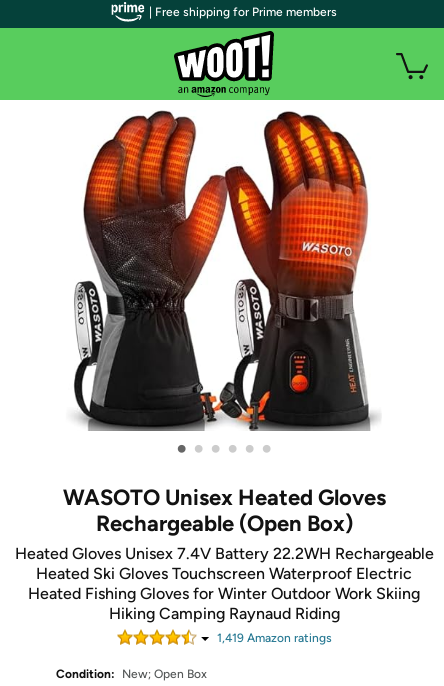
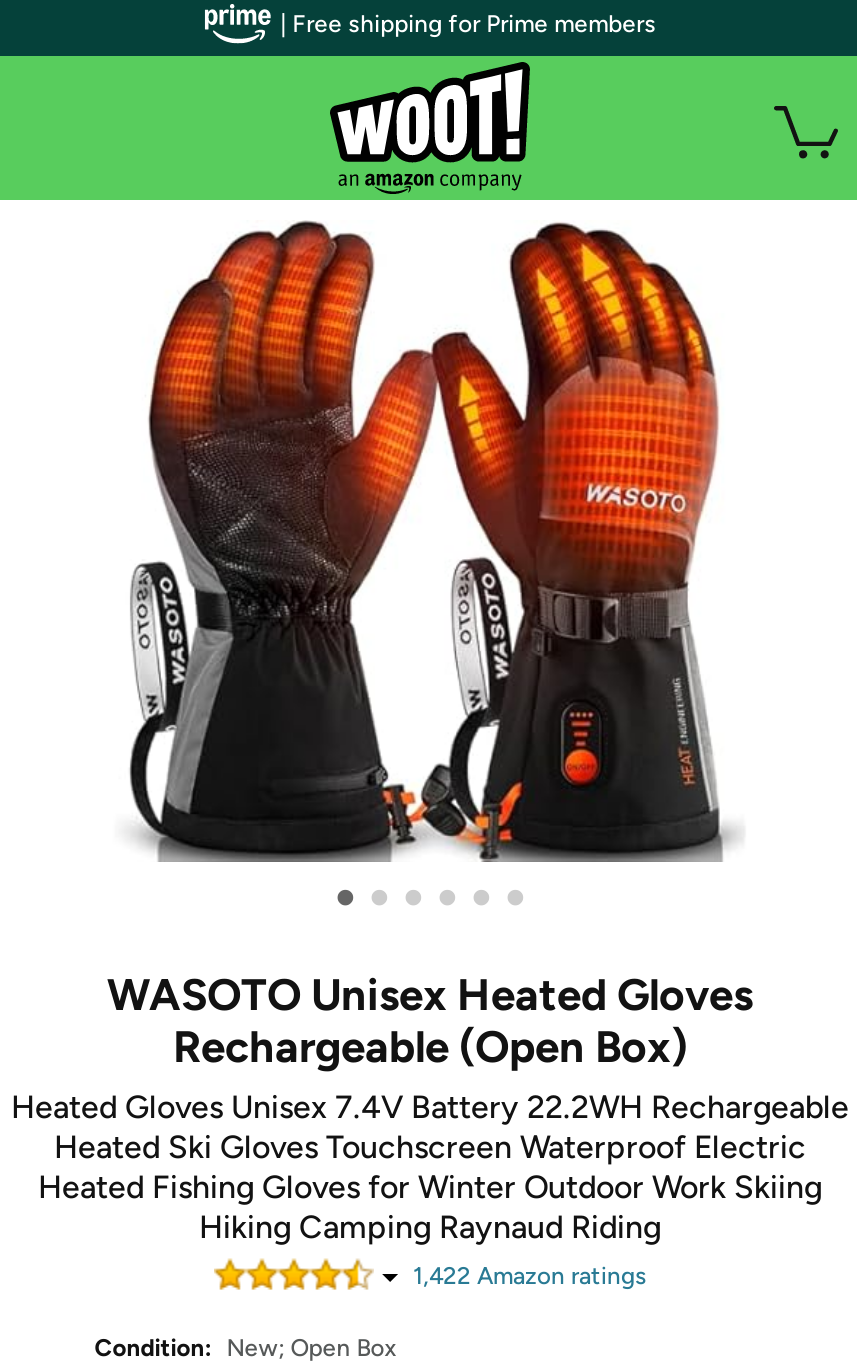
- 1,419 Amazon ratings
+ 1,422 Amazon ratings
